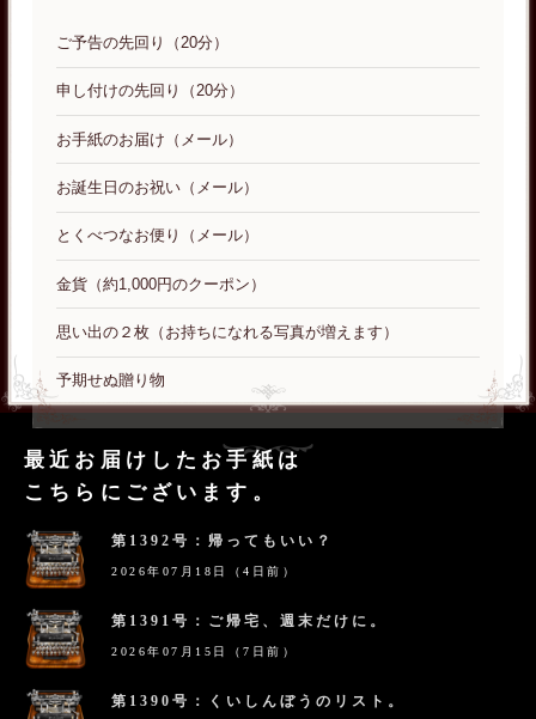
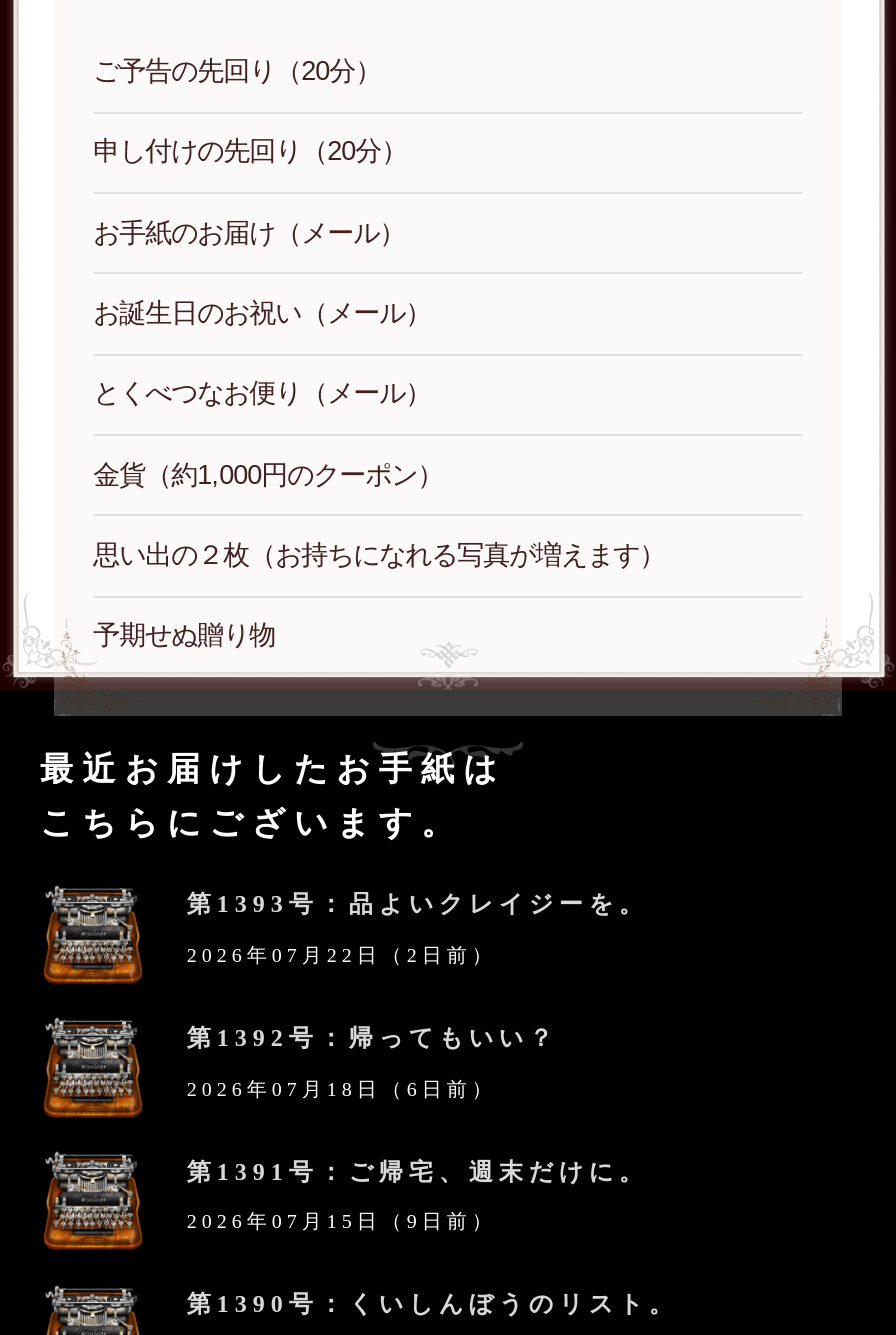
+ 第1393号：品よいクレイジーを。
+ 2026年07月22日（2日前）

- 2026年07月18日（4日前）
+ 2026年07月18日（6日前）

- 2026年07月15日（7日前）
+ 2026年07月15日（9日前）
